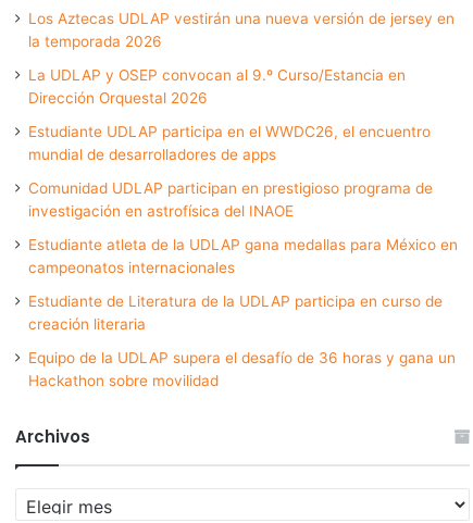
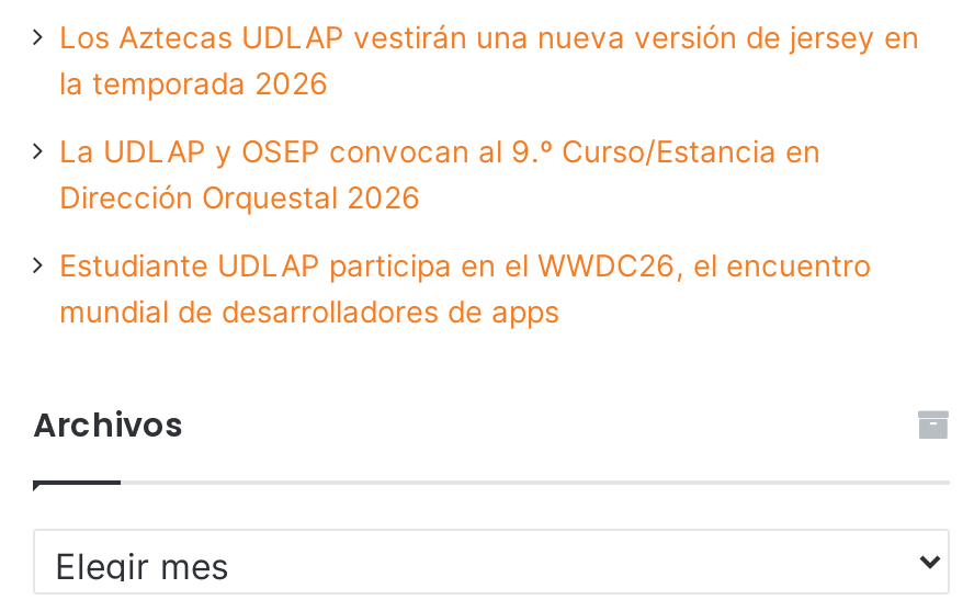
- Comunidad UDLAP participan en prestigioso programa de
- investigación en astrofísica del INAOE
- Estudiante atleta de la UDLAP gana medallas para México en
- campeonatos internacionales
- Estudiante de Literatura de la UDLAP participa en curso de
- creación literaria
- Equipo de la UDLAP supera el desafío de 36 horas y gana un
- Hackathon sobre movilidad
